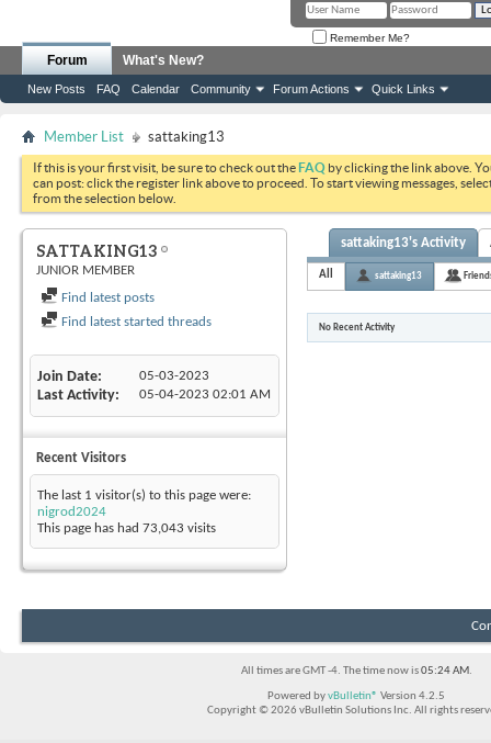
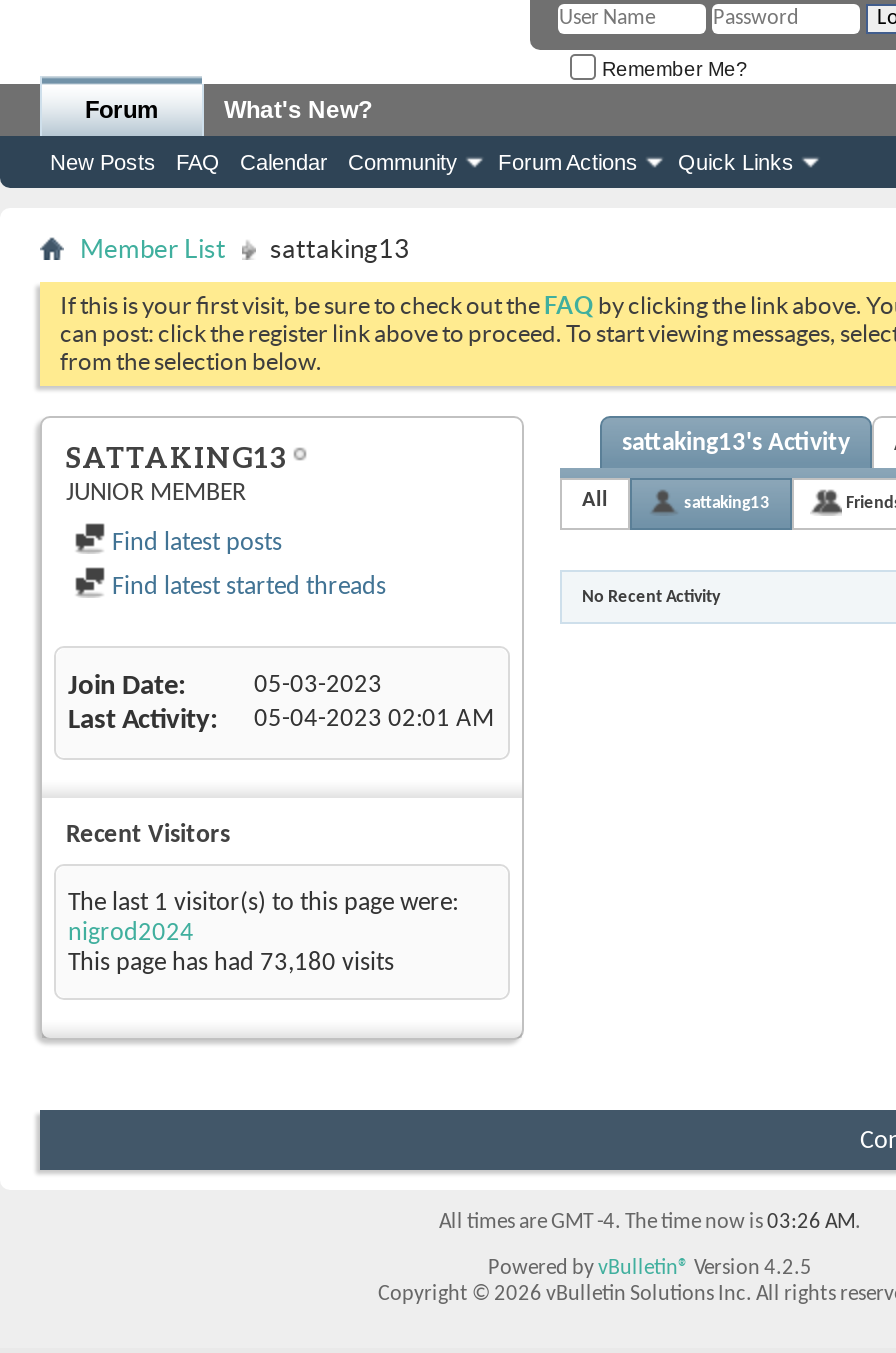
- This page has had 73,043 visits
+ This page has had 73,180 visits

- All times are GMT -4. The time now is 05:24 AM.
+ All times are GMT -4. The time now is 03:26 AM.
